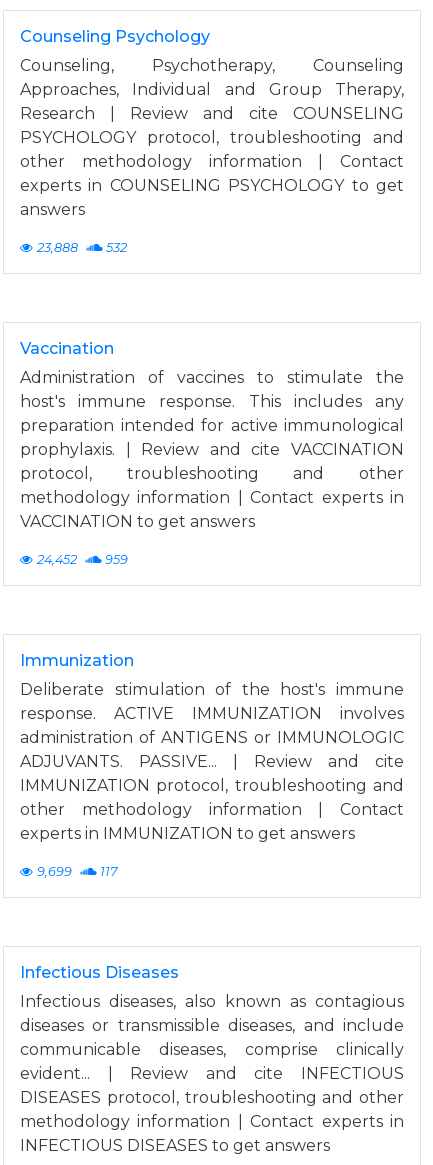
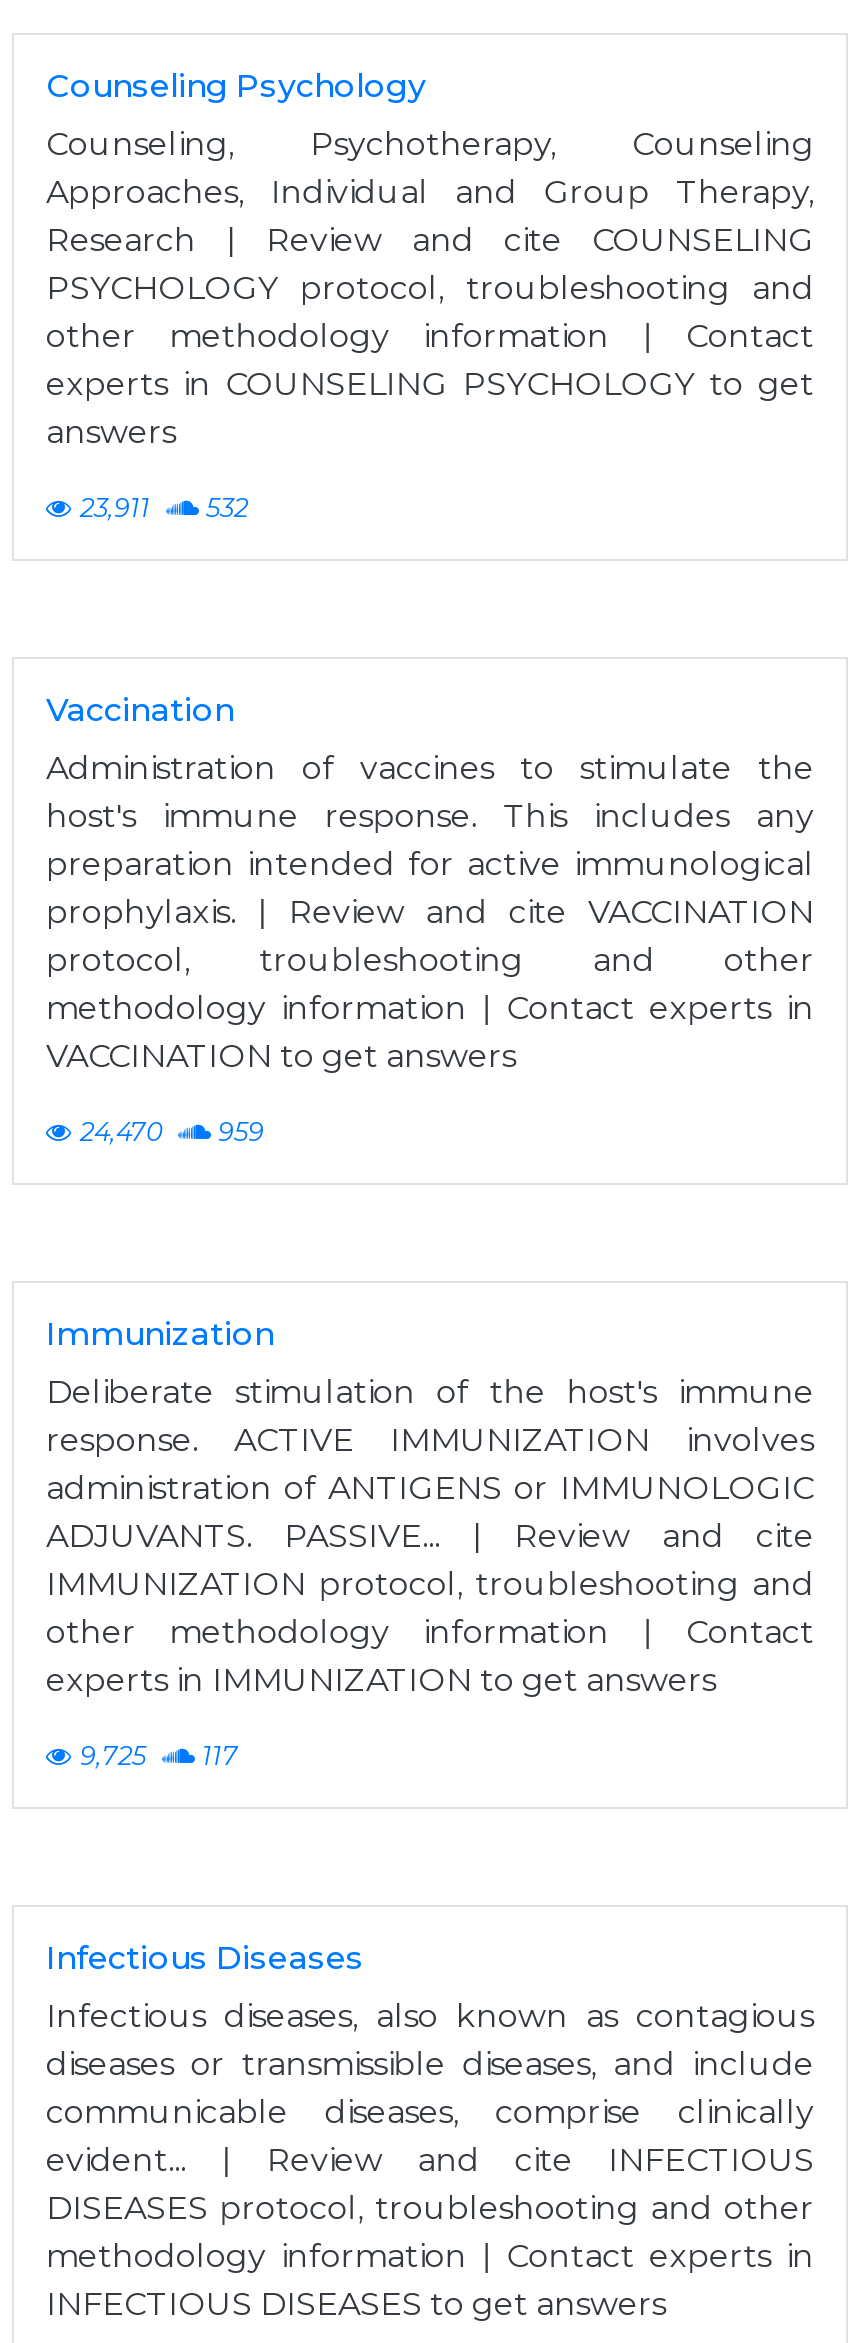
- 23,888 532
+ 23,911 532

- 24,452 959
+ 24,470 959

- 9,699 117
+ 9,725 117
